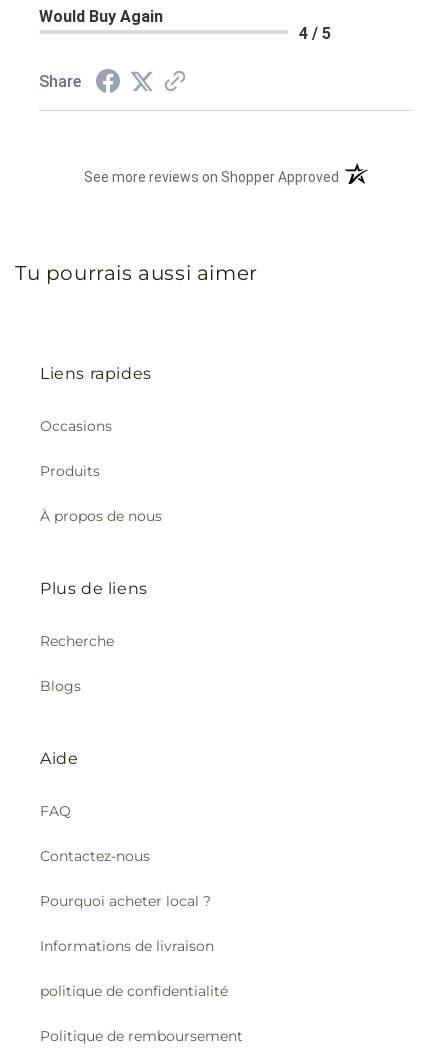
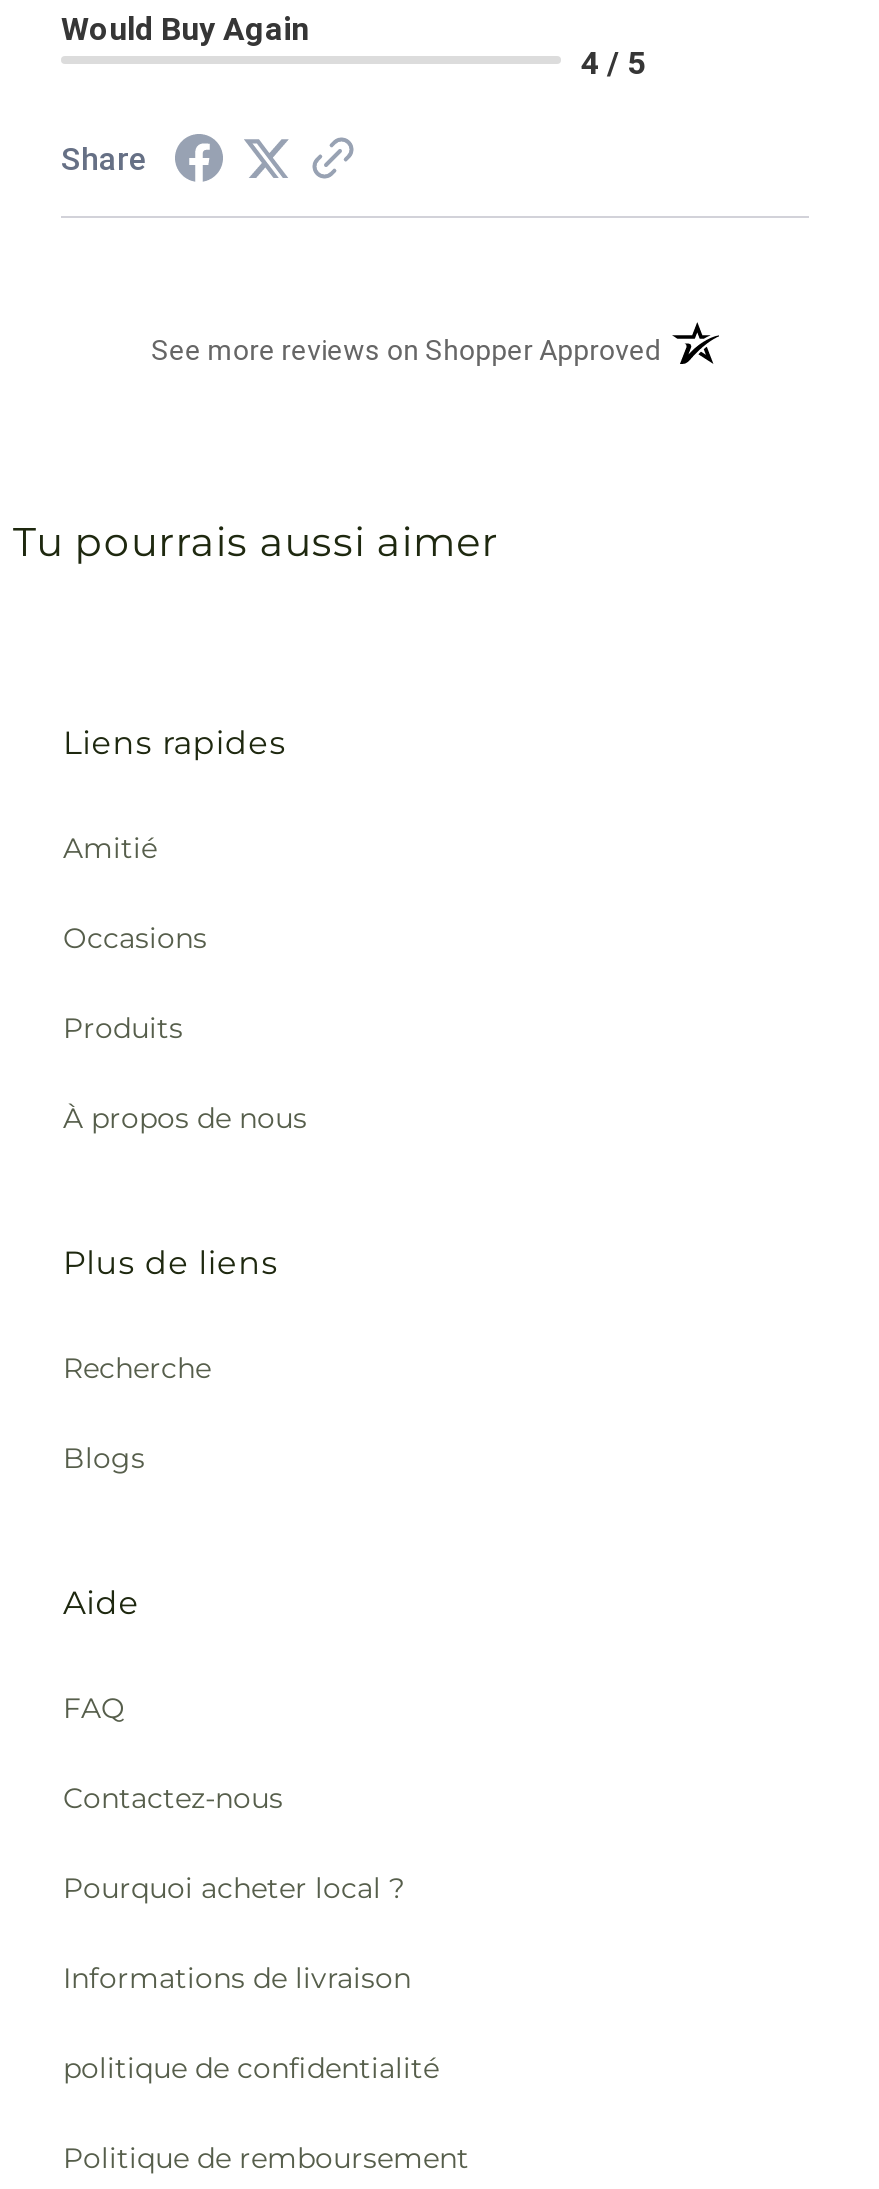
+ Amitié
